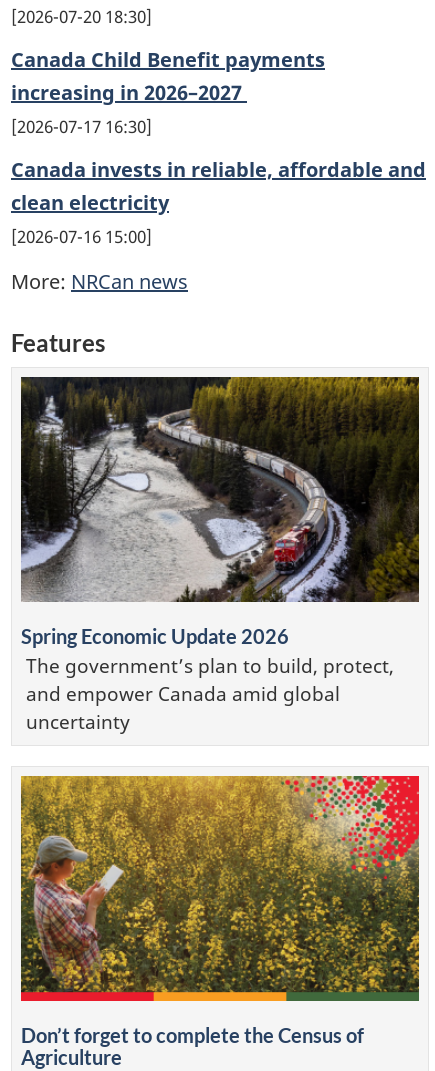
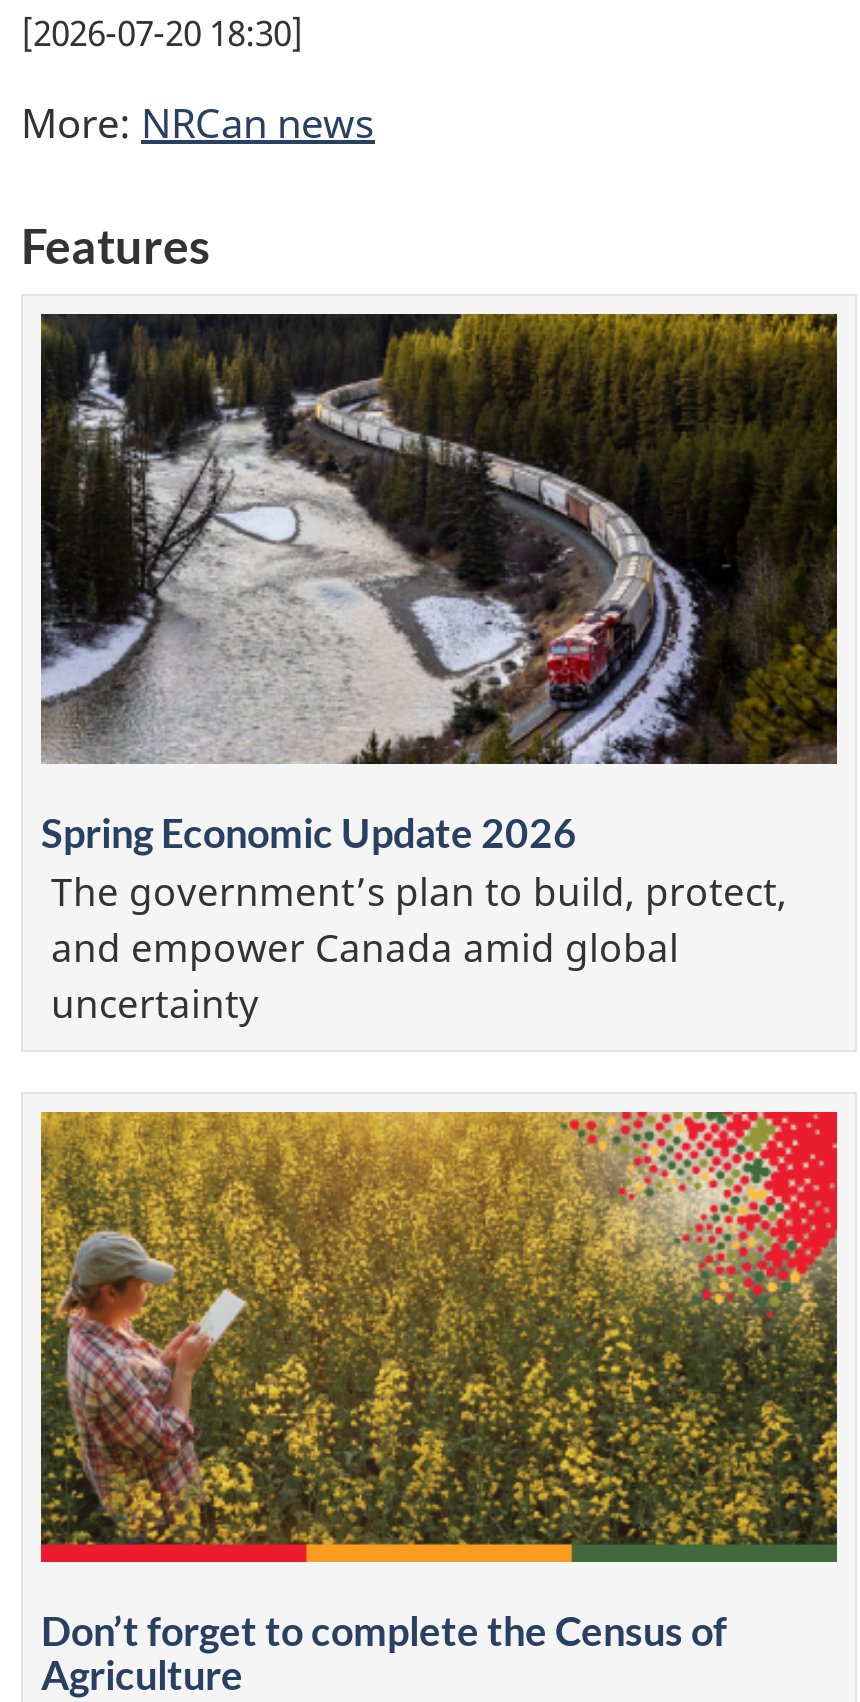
- Canada Child Benefit payments
- increasing in 2026–2027
- 2026-07-17 16:30
- Canada invests in reliable, affordable and
- clean electricity
- 2026-07-16 15:00
